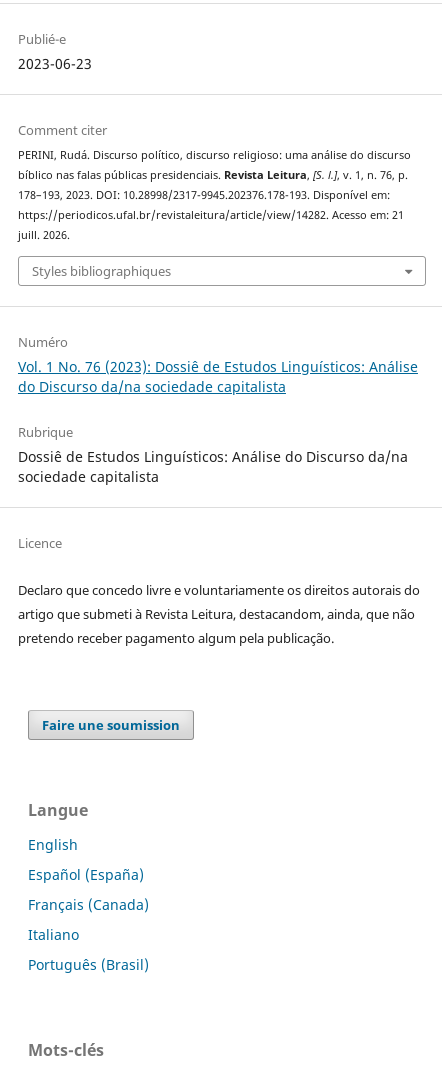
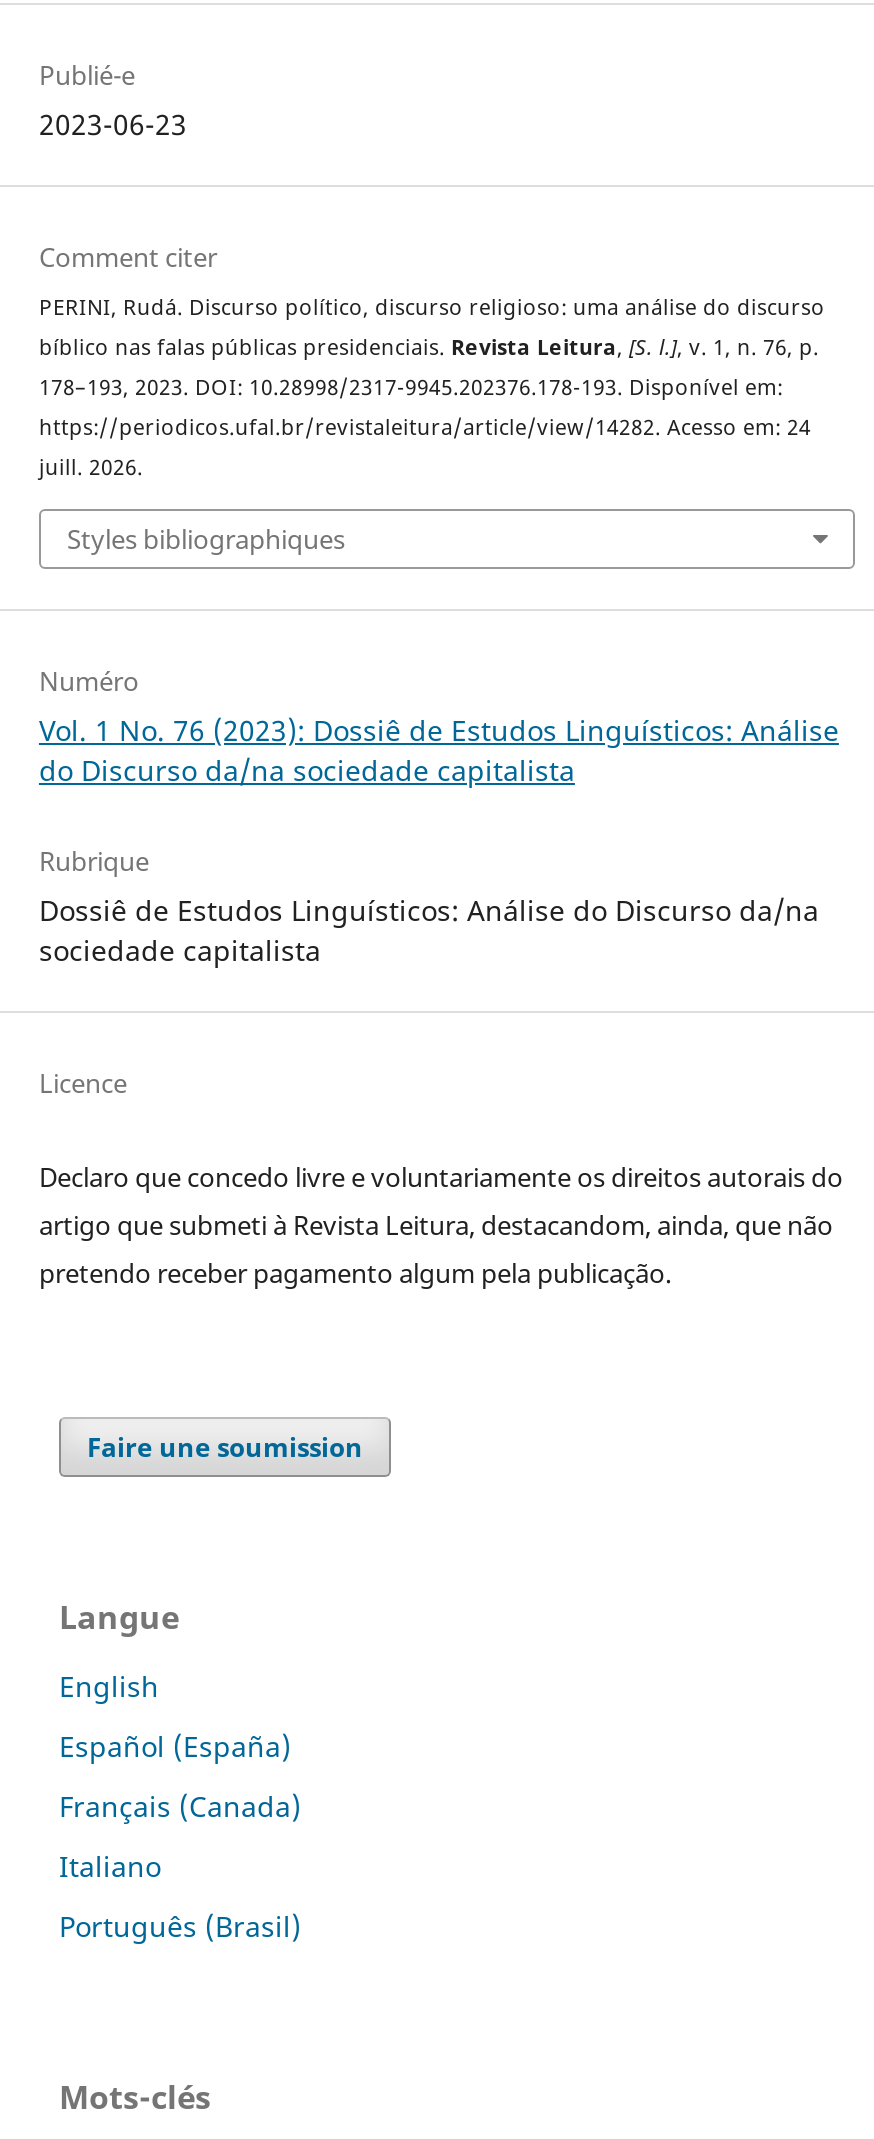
- https://periodicos.ufal.br/revistaleitura/article/view/14282. Acesso em: 21
+ https://periodicos.ufal.br/revistaleitura/article/view/14282. Acesso em: 24
